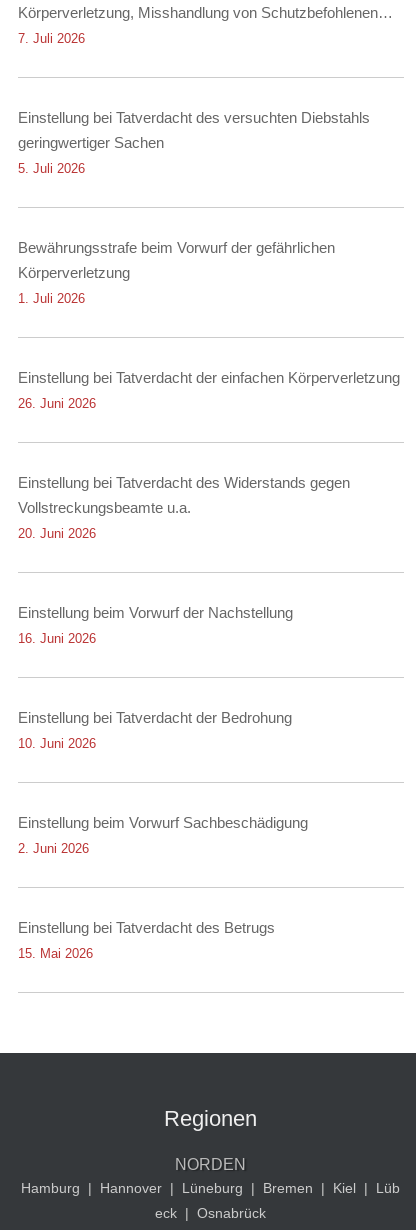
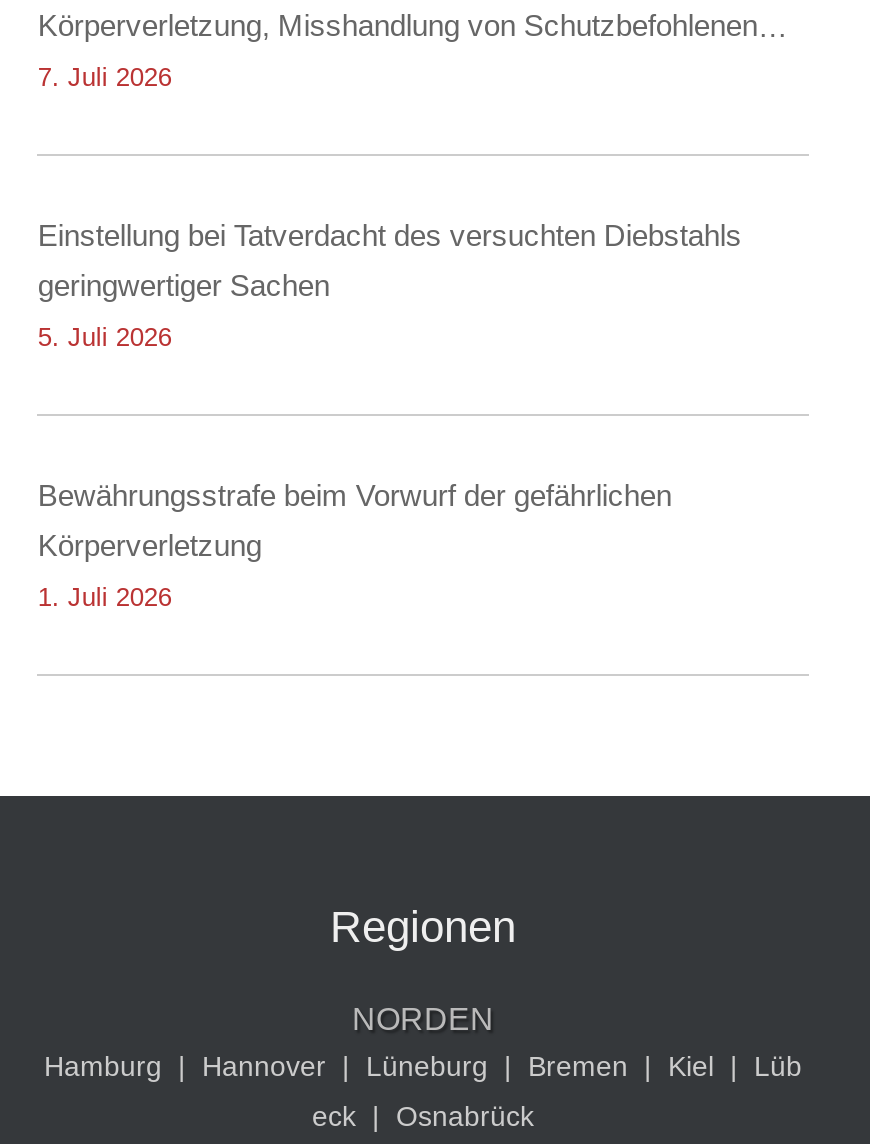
- Einstellung bei Tatverdacht der einfachen Körperverletzung
- 26. Juni 2026

- Einstellung bei Tatverdacht des Widerstands gegen
- Vollstreckungsbeamte u.a.
- 20. Juni 2026

- Einstellung beim Vorwurf der Nachstellung
- 16. Juni 2026

- Einstellung bei Tatverdacht der Bedrohung
- 10. Juni 2026

- Einstellung beim Vorwurf Sachbeschädigung
- 2. Juni 2026

- Einstellung bei Tatverdacht des Betrugs
- 15. Mai 2026
